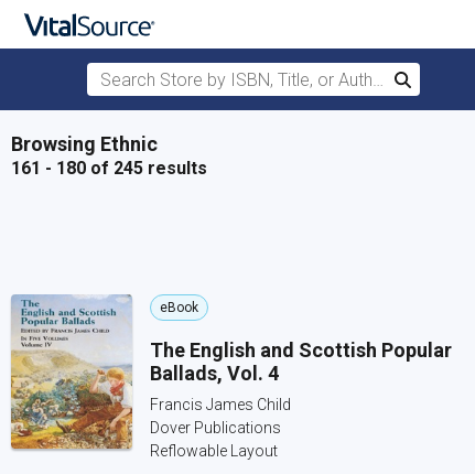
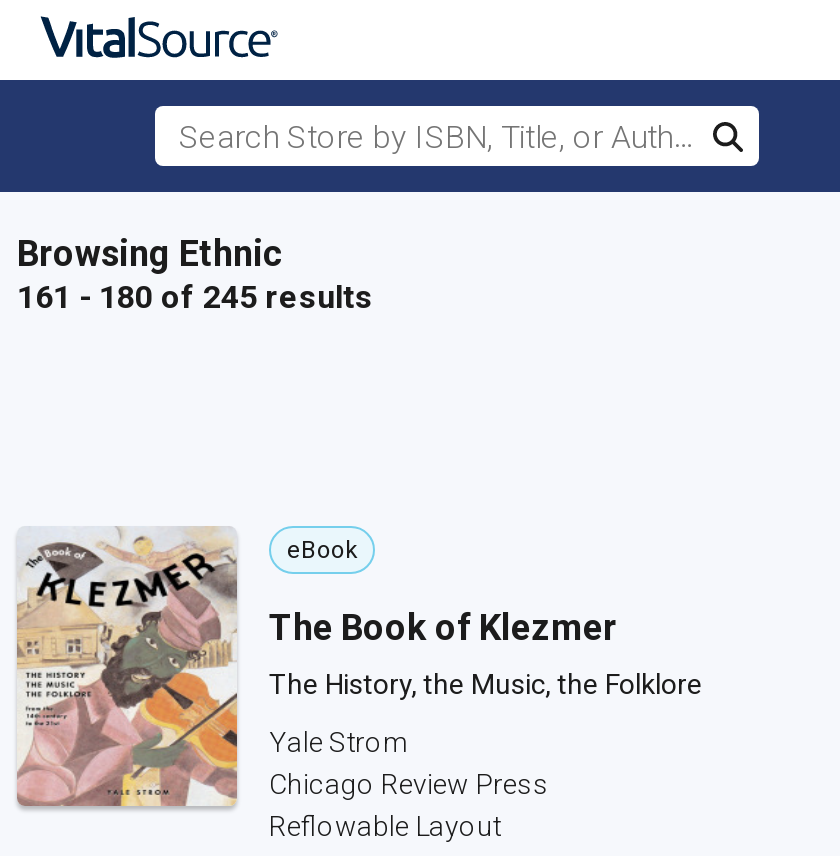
- [image]
- The English and Scottish Popular
- Ballads, Vol. 4
- Francis James Child
- Dover Publications
+ [image]
+ The Book of Klezmer
+ The History, the Music, the Folklore
+ Yale Strom
+ Chicago Review Press
